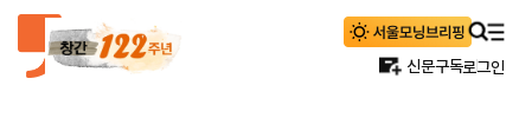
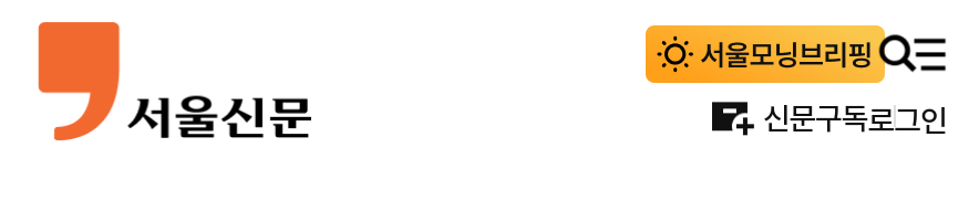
- [image]
+ [image]
